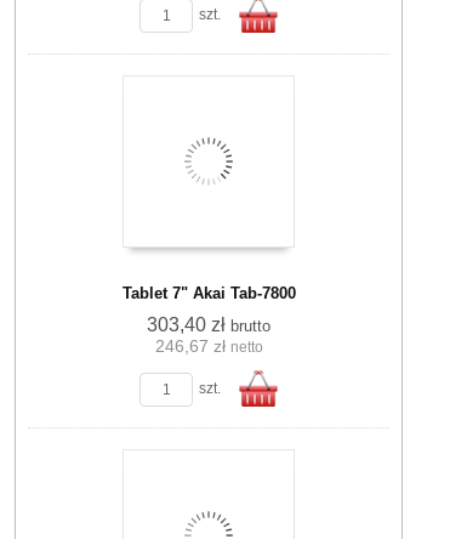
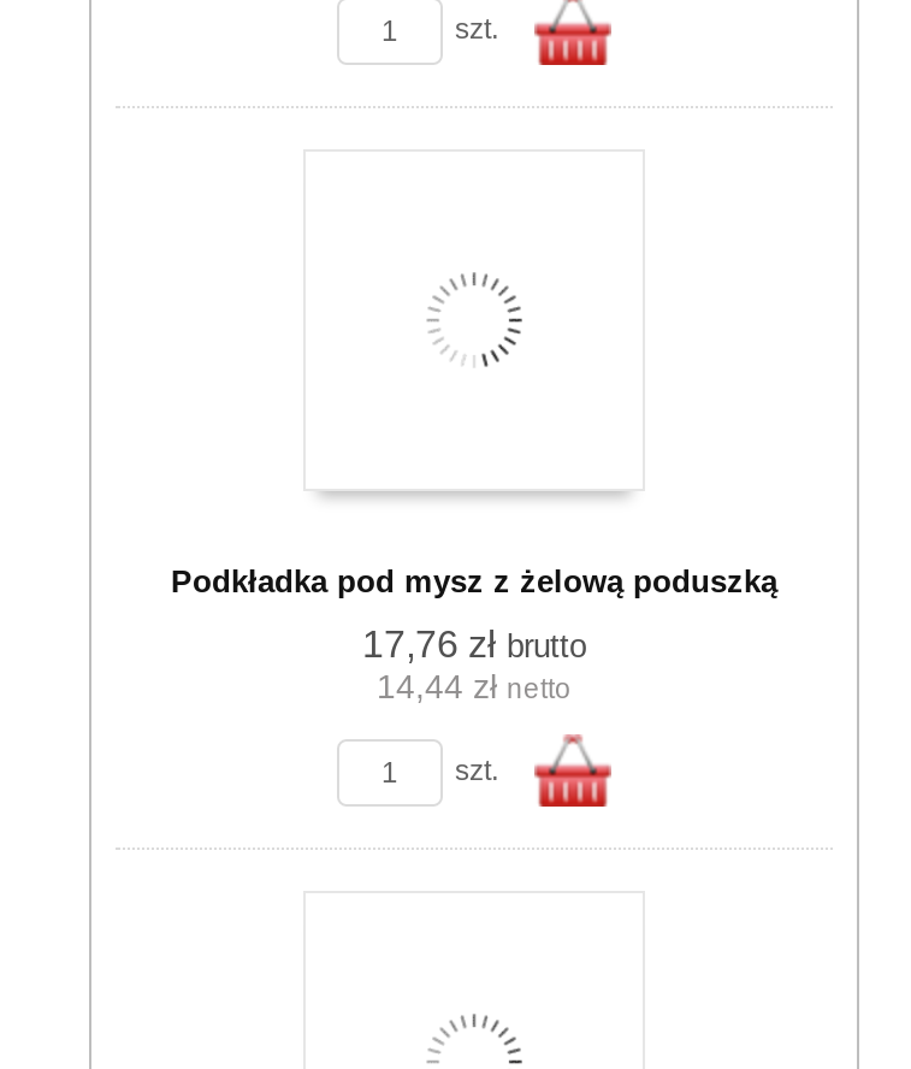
- Tablet 7" Akai Tab-7800
+ Podkładka pod mysz z żelową poduszką

- 303,40 zł brutto
- 246,67 zł netto
+ 17,76 zł brutto
+ 14,44 zł netto
